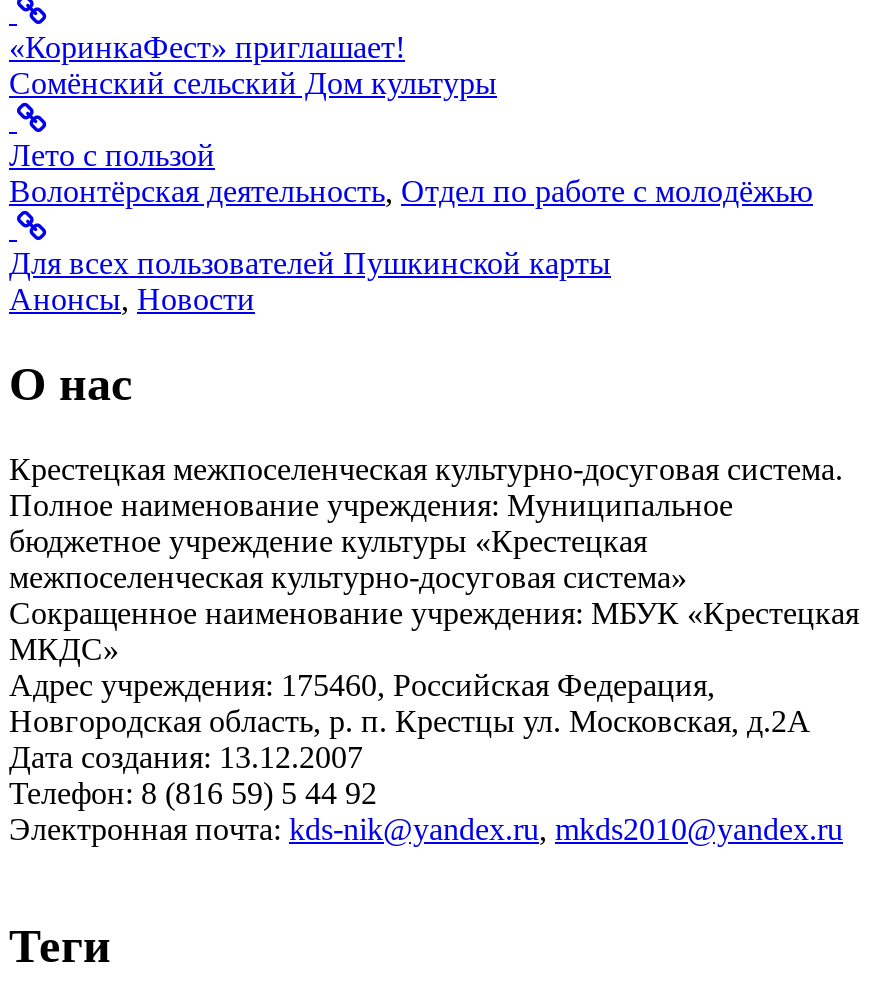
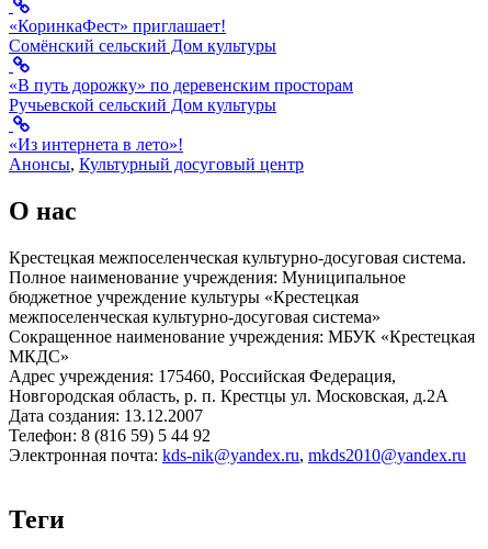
- Лето с пользой
- Волонтёрская деятельность, Отдел по работе с молодёжью
+ «В путь дорожку» по деревенским просторам
+ Ручьевской сельский Дом культуры

- Для всех пользователей Пушкинской карты
- Анонсы, Новости
+ «Из интернета в лето»!
+ Анонсы, Культурный досуговый центр
